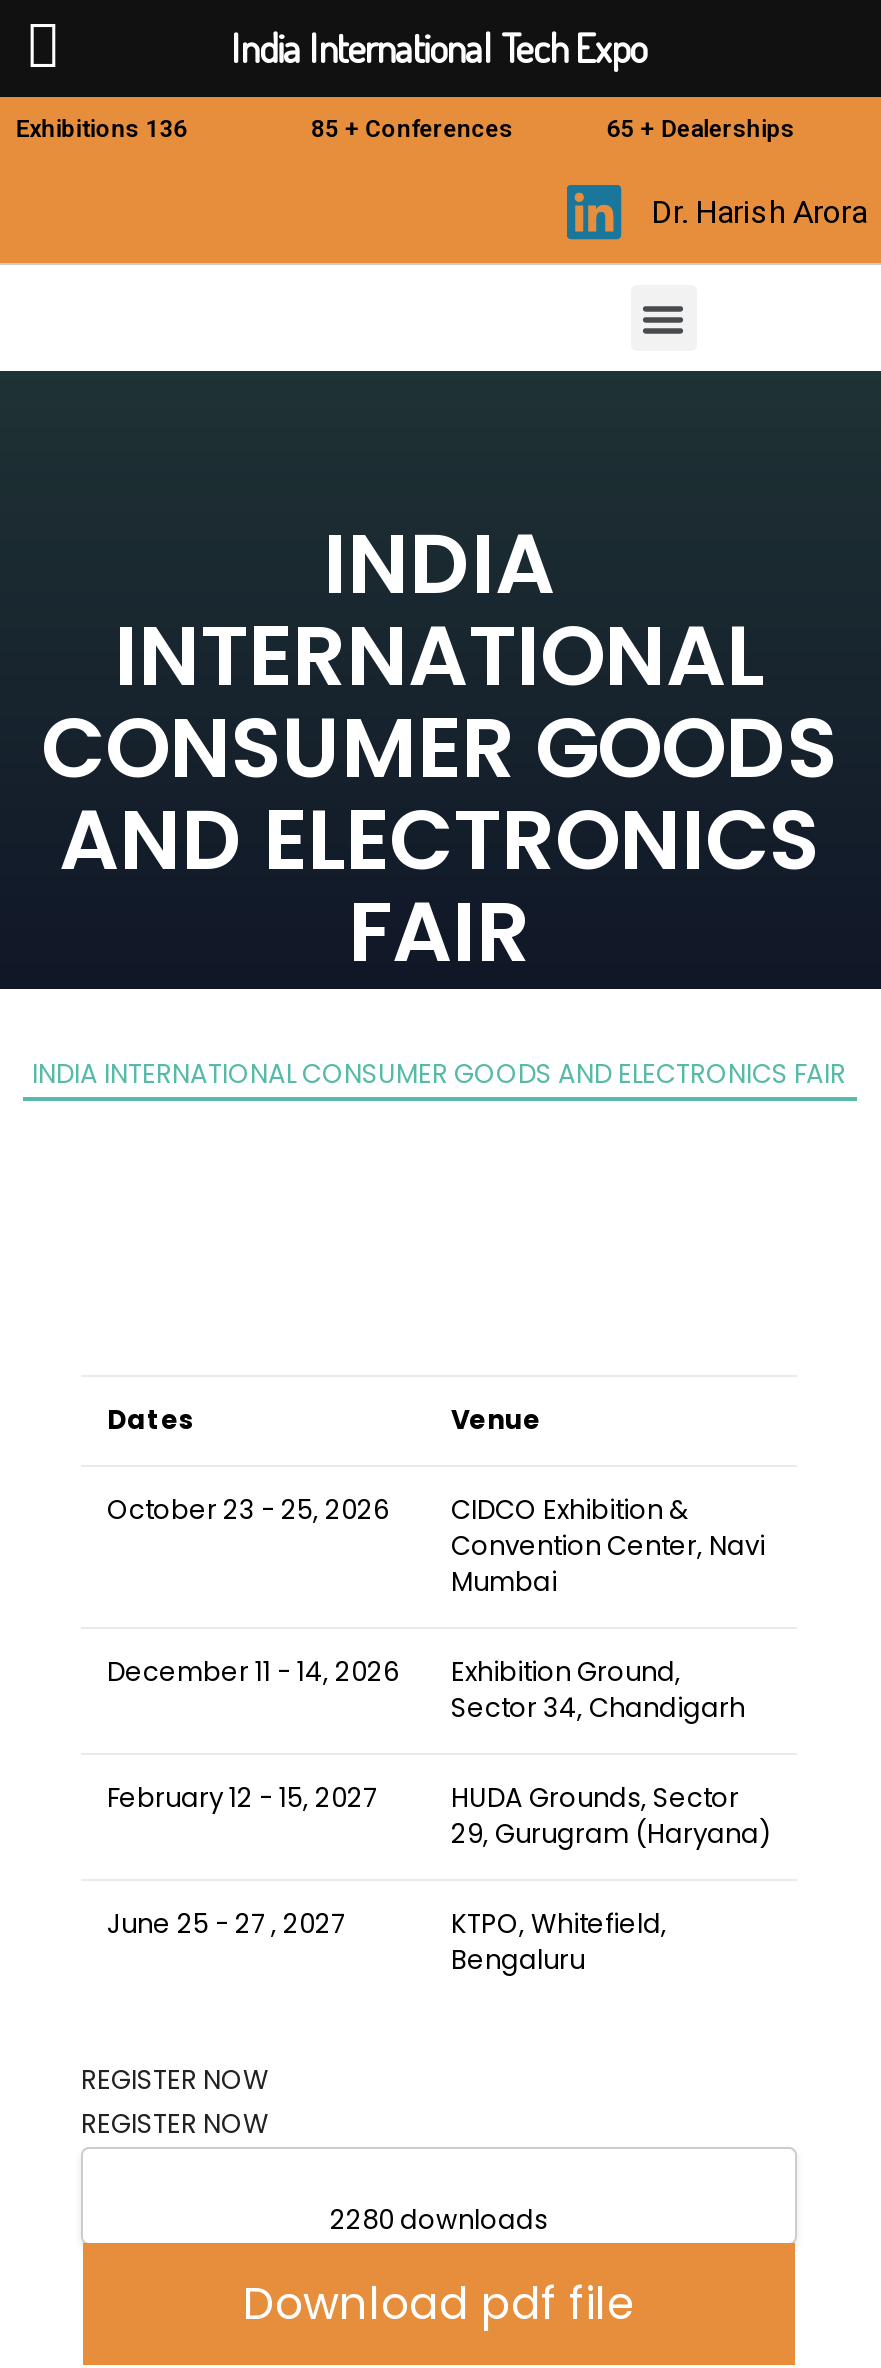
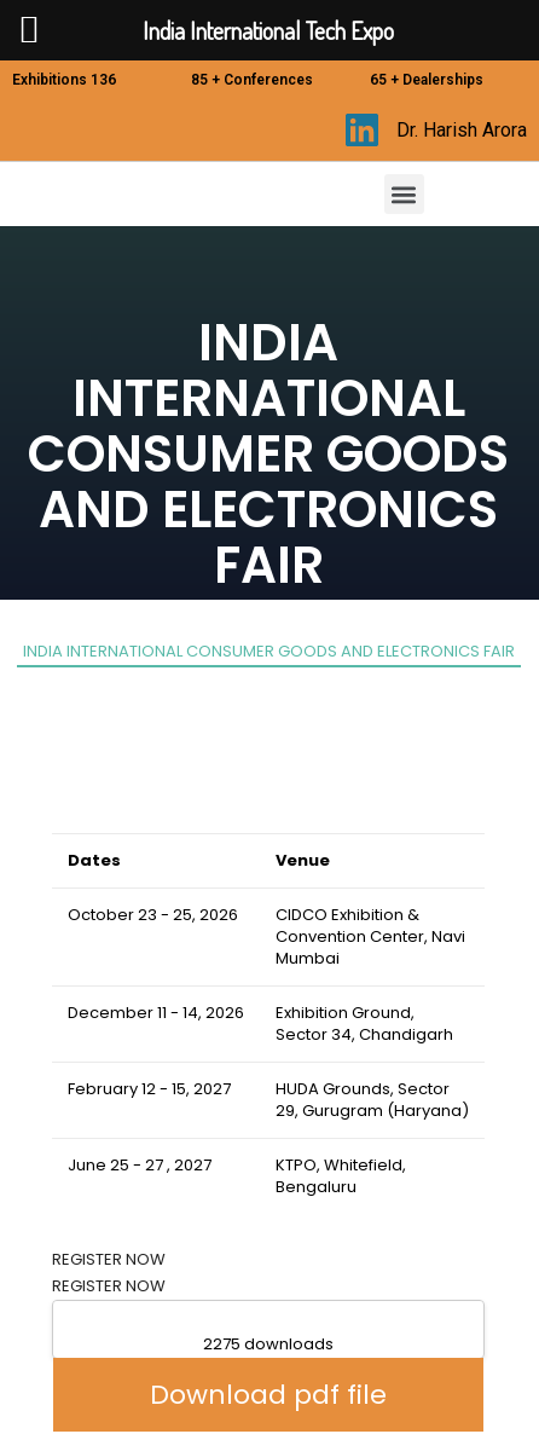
- 2280 downloads
+ 2275 downloads
